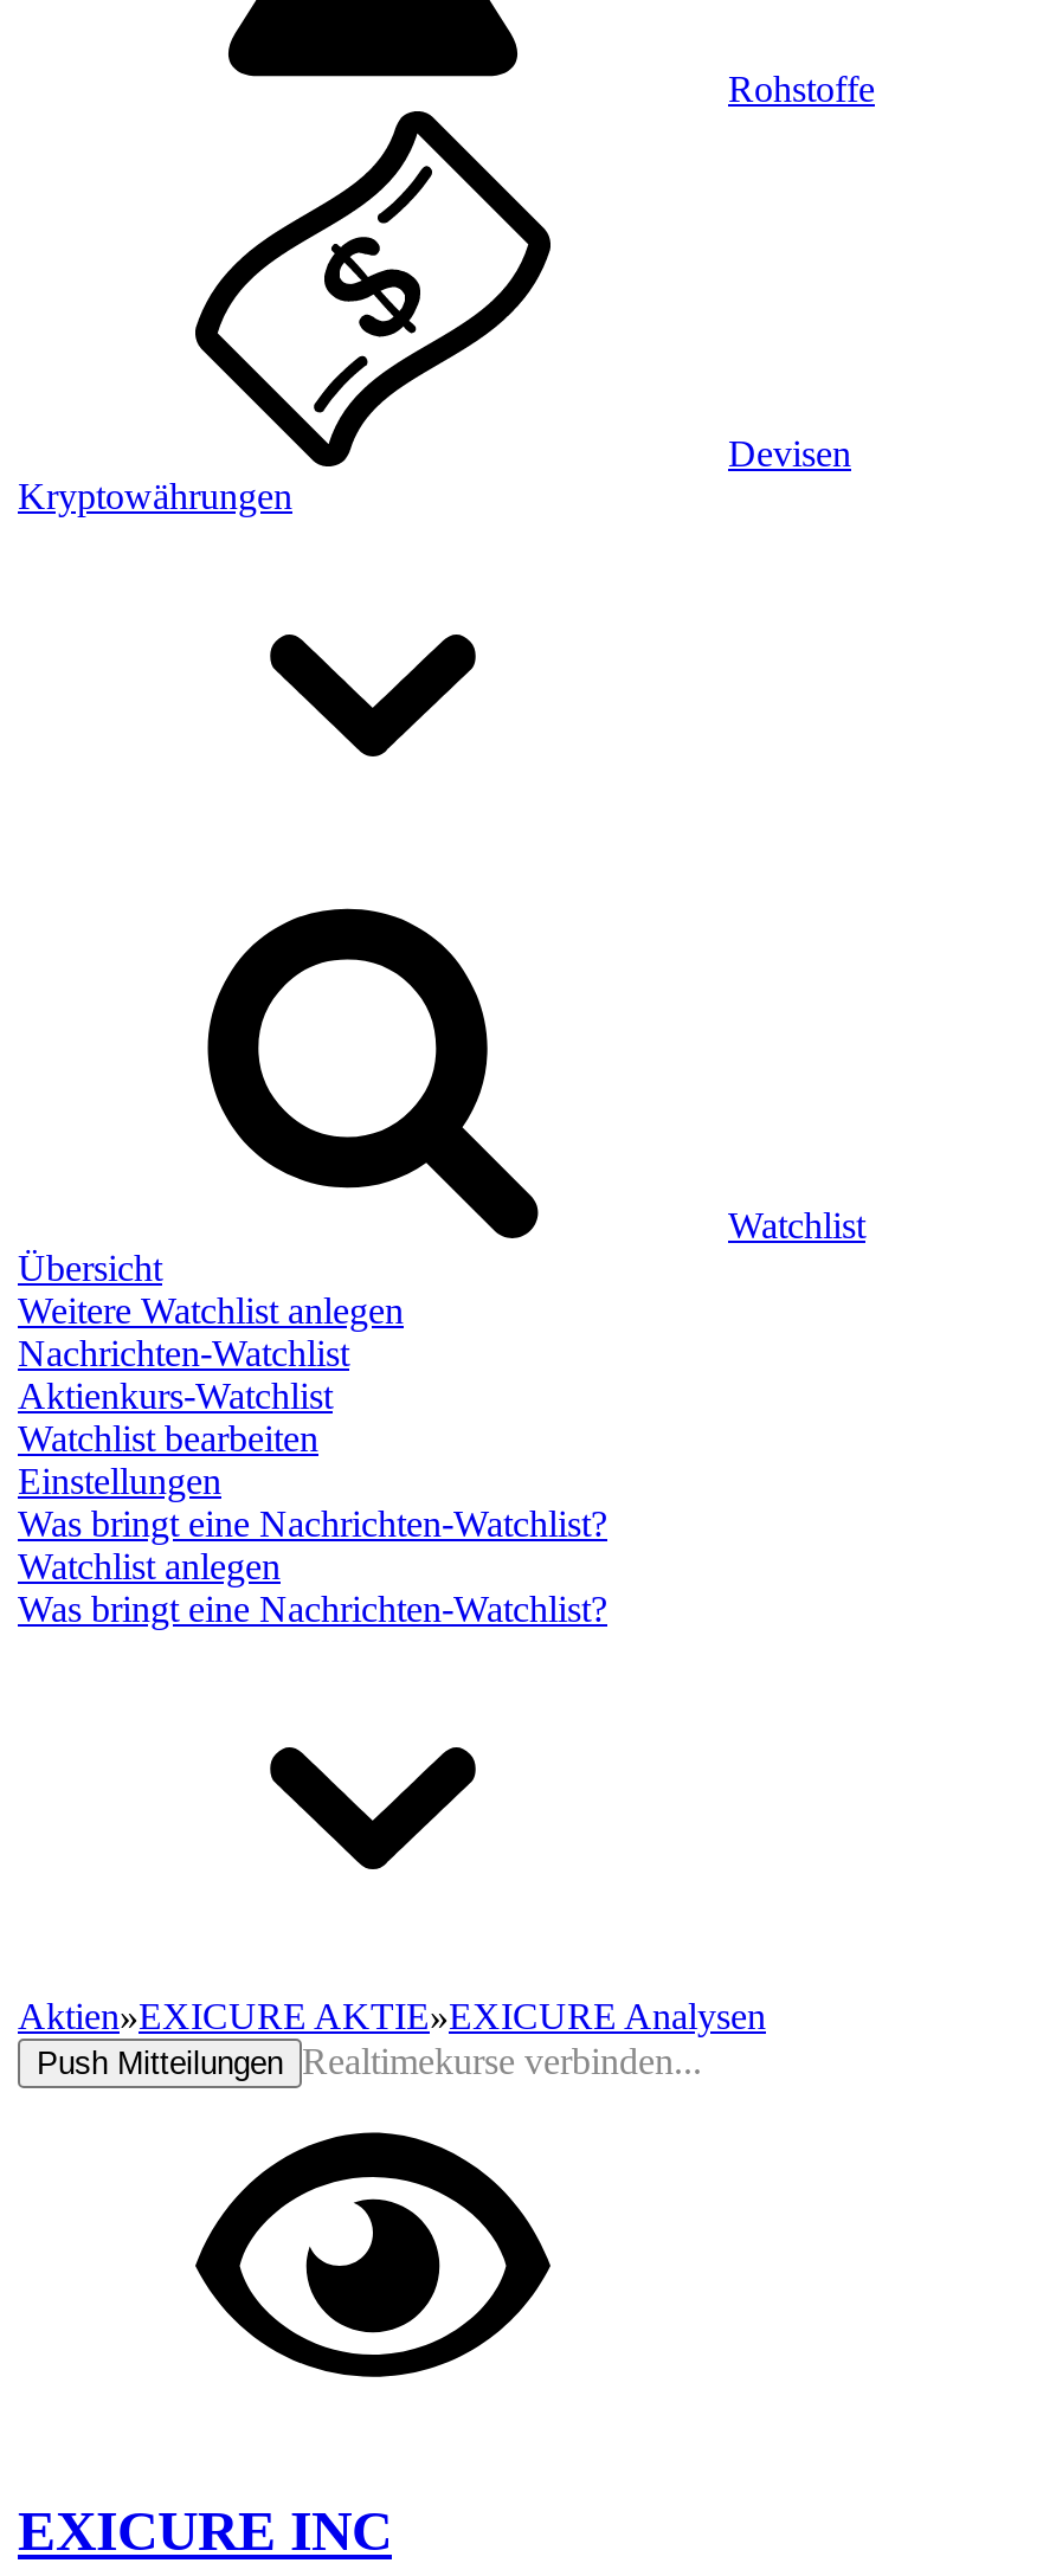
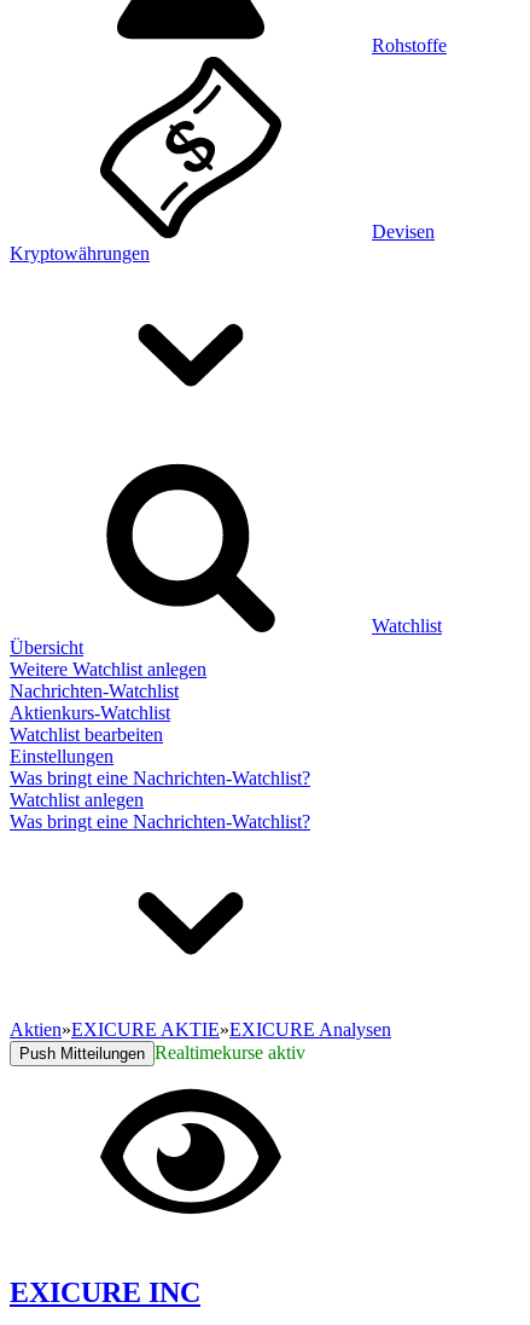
- Push Mitteilungen Realtimekurse verbinden...
+ Push Mitteilungen Realtimekurse aktiv
